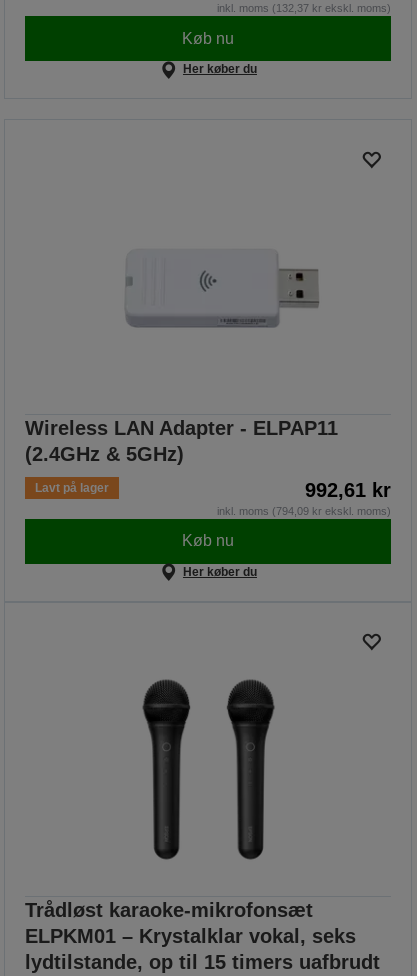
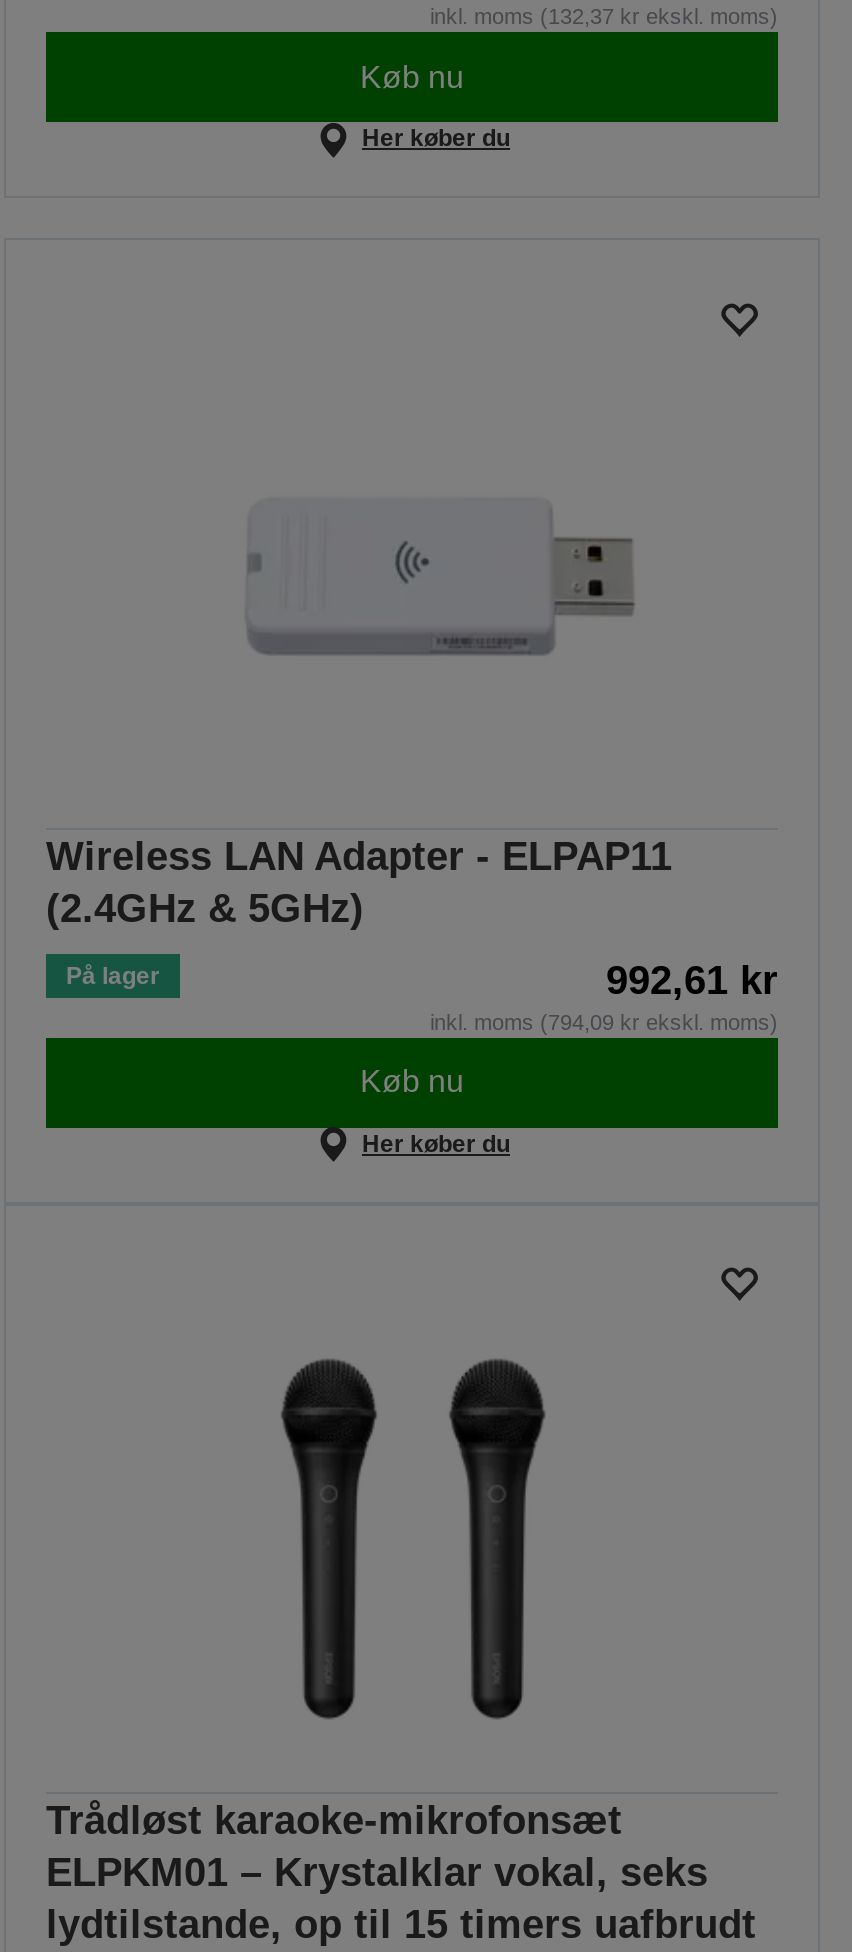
- Lavt på lager
+ På lager
